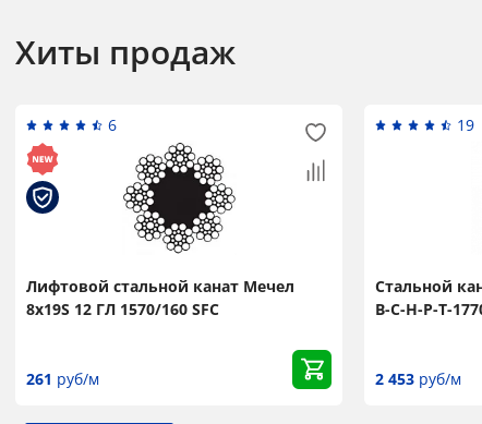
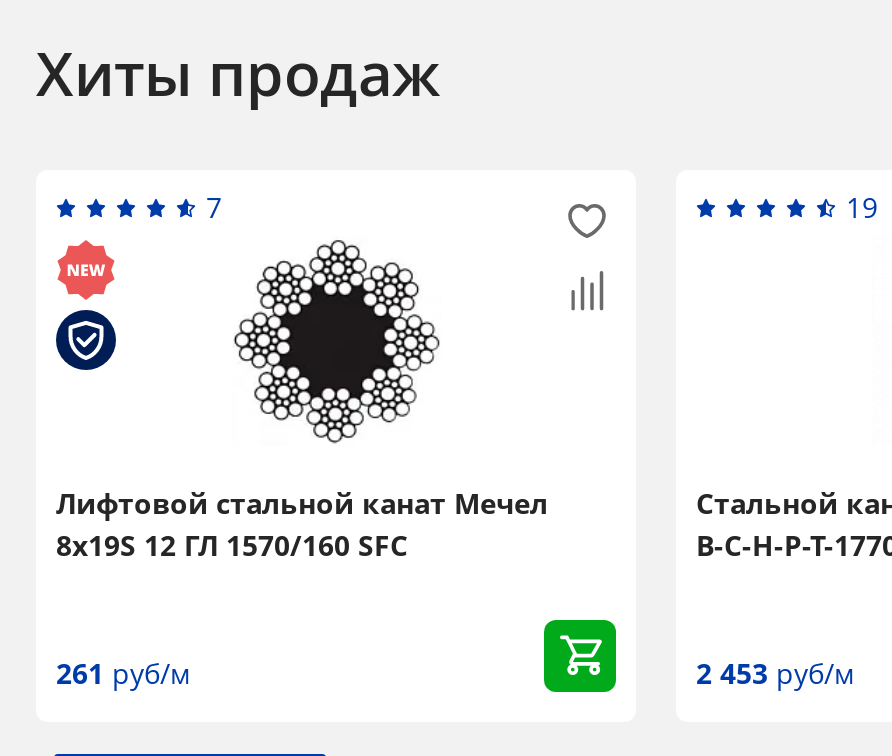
- 6
+ 7
